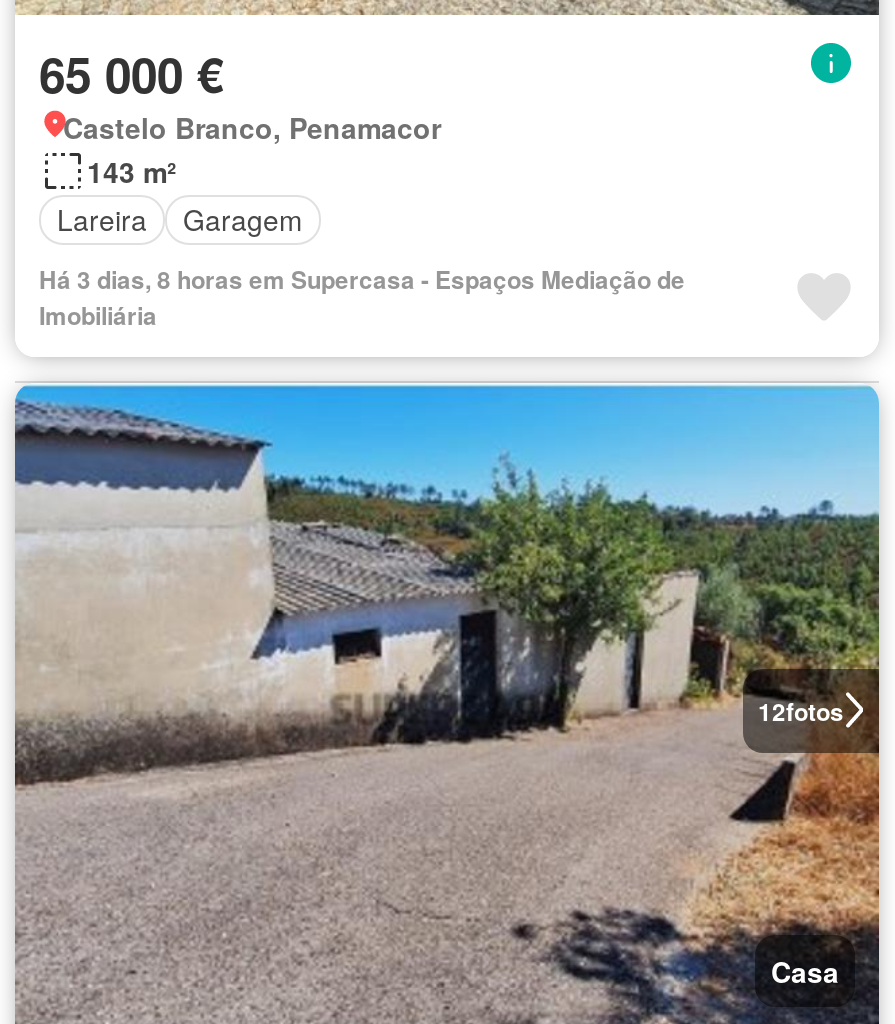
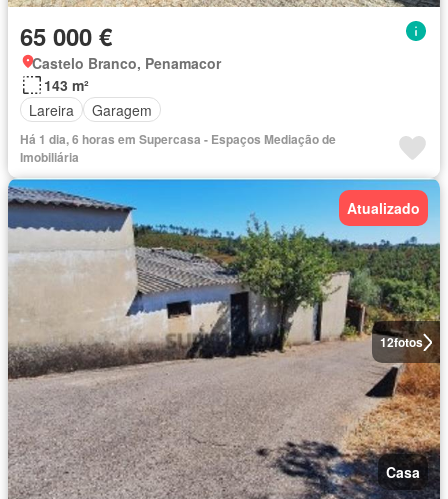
- Há 3 dias, 8 horas em Supercasa - Espaços Mediação de
+ Há 1 dia, 6 horas em Supercasa - Espaços Mediação de

+ Atualizado
